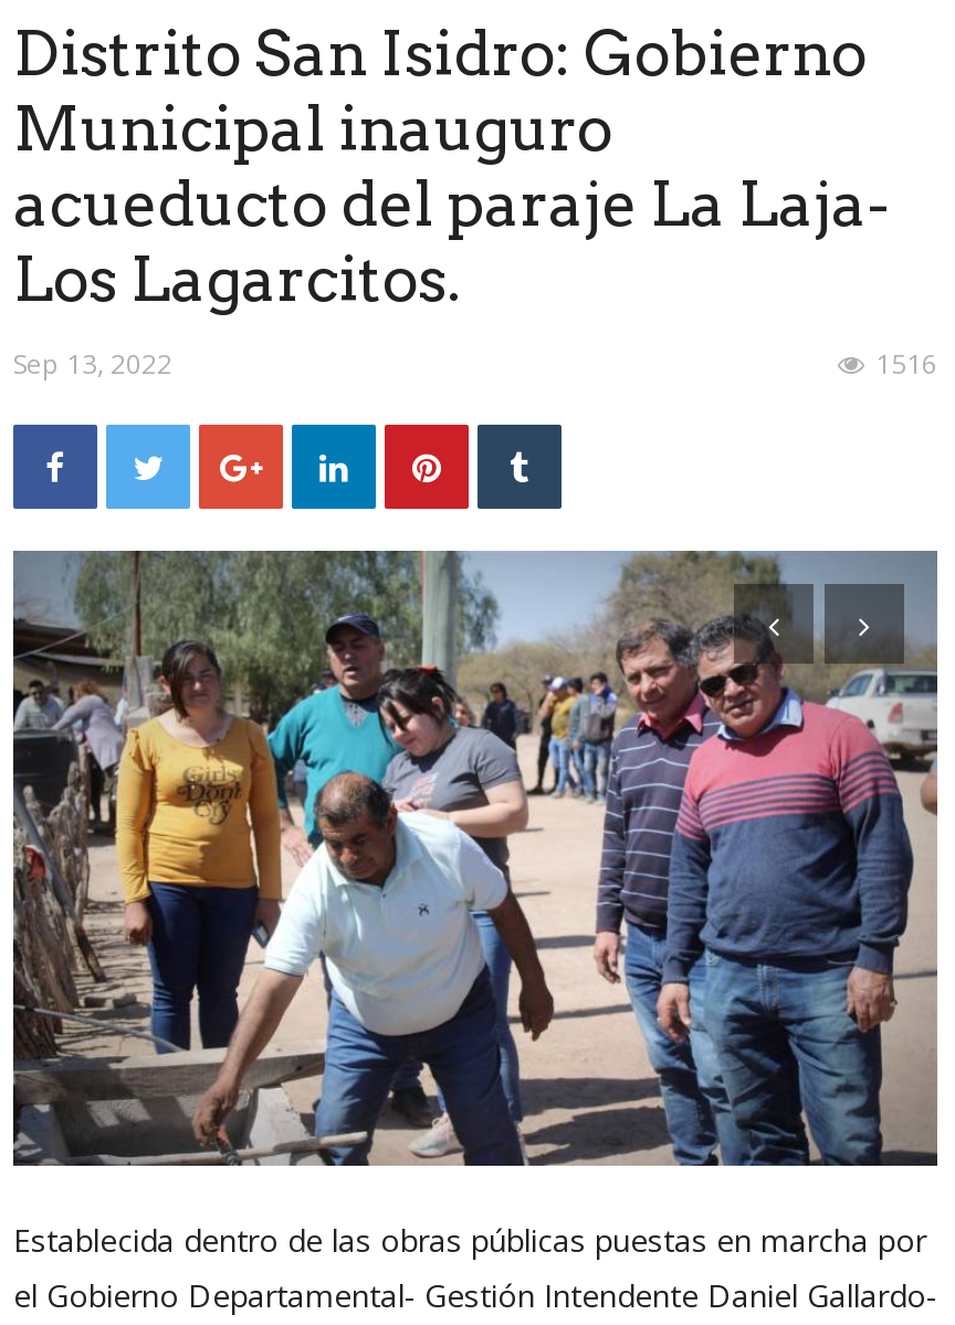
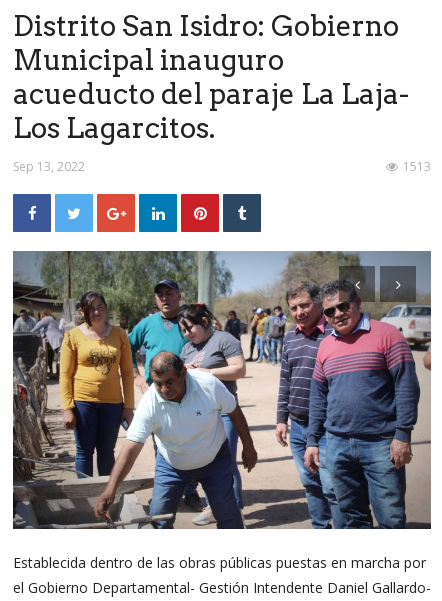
- 1516
+ 1513
